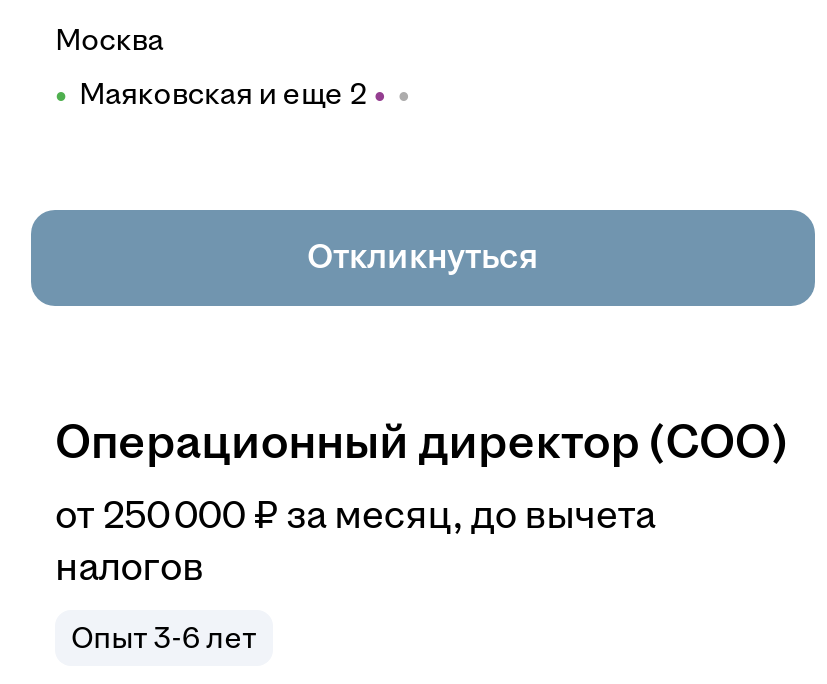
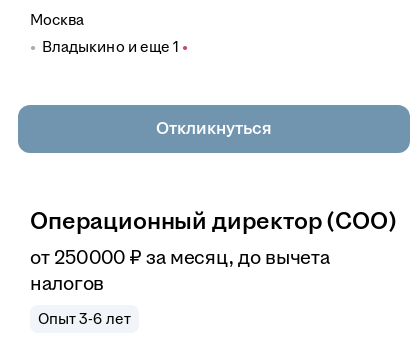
- Маяковская и еще 2
+ Владыкино и еще 1
